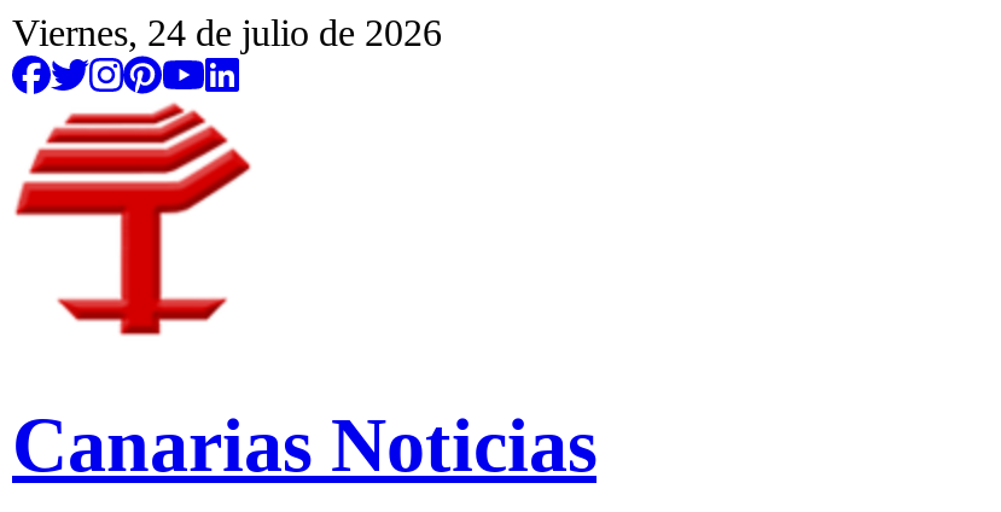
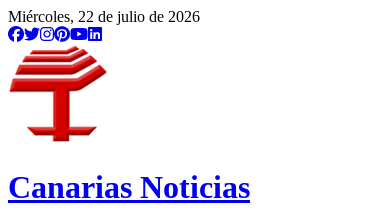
- Viernes, 24 de julio de 2026
+ Miércoles, 22 de julio de 2026
